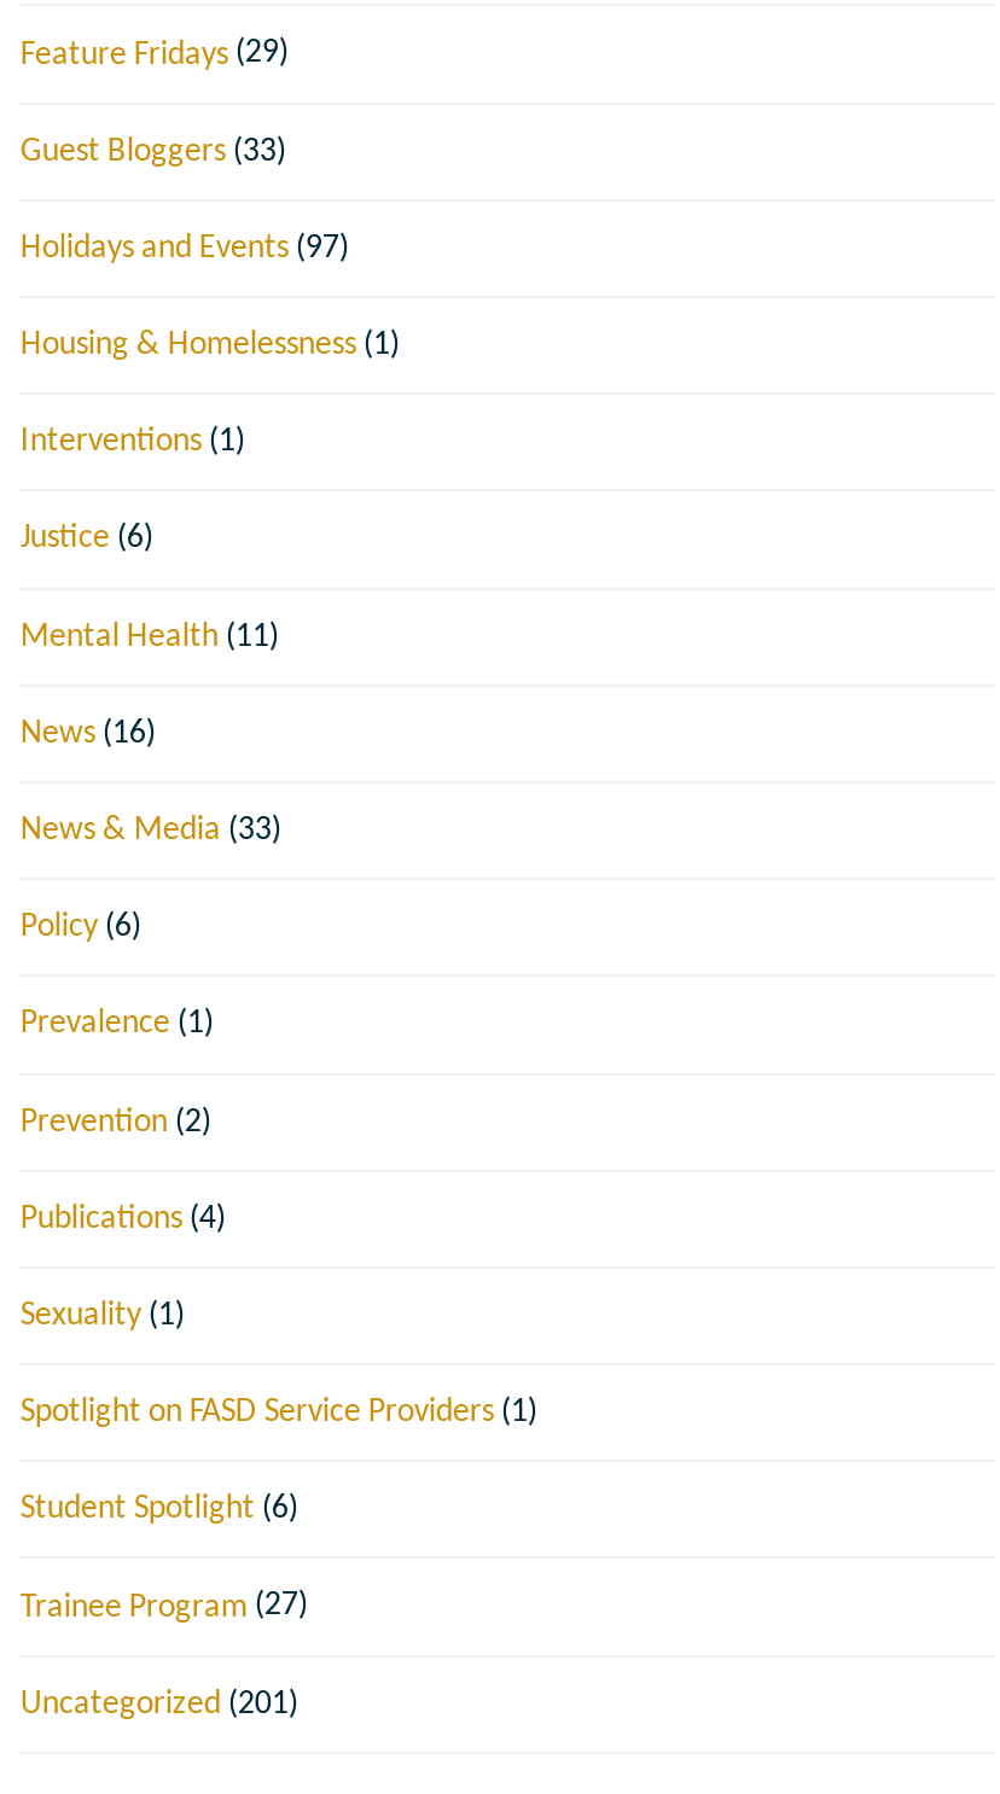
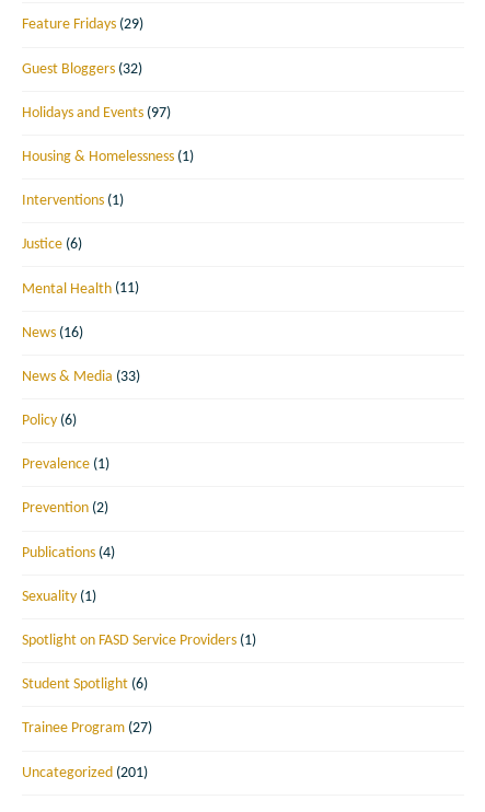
- Guest Bloggers (33)
+ Guest Bloggers (32)
